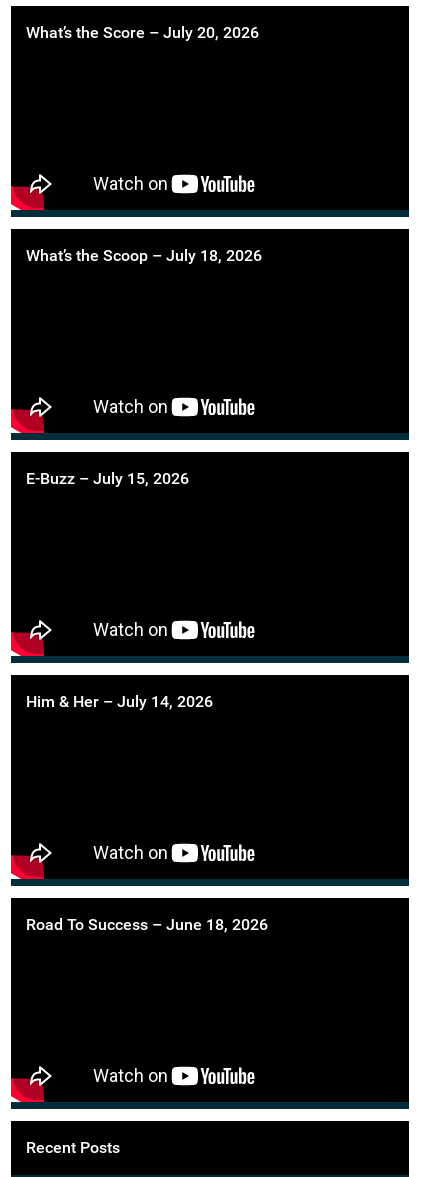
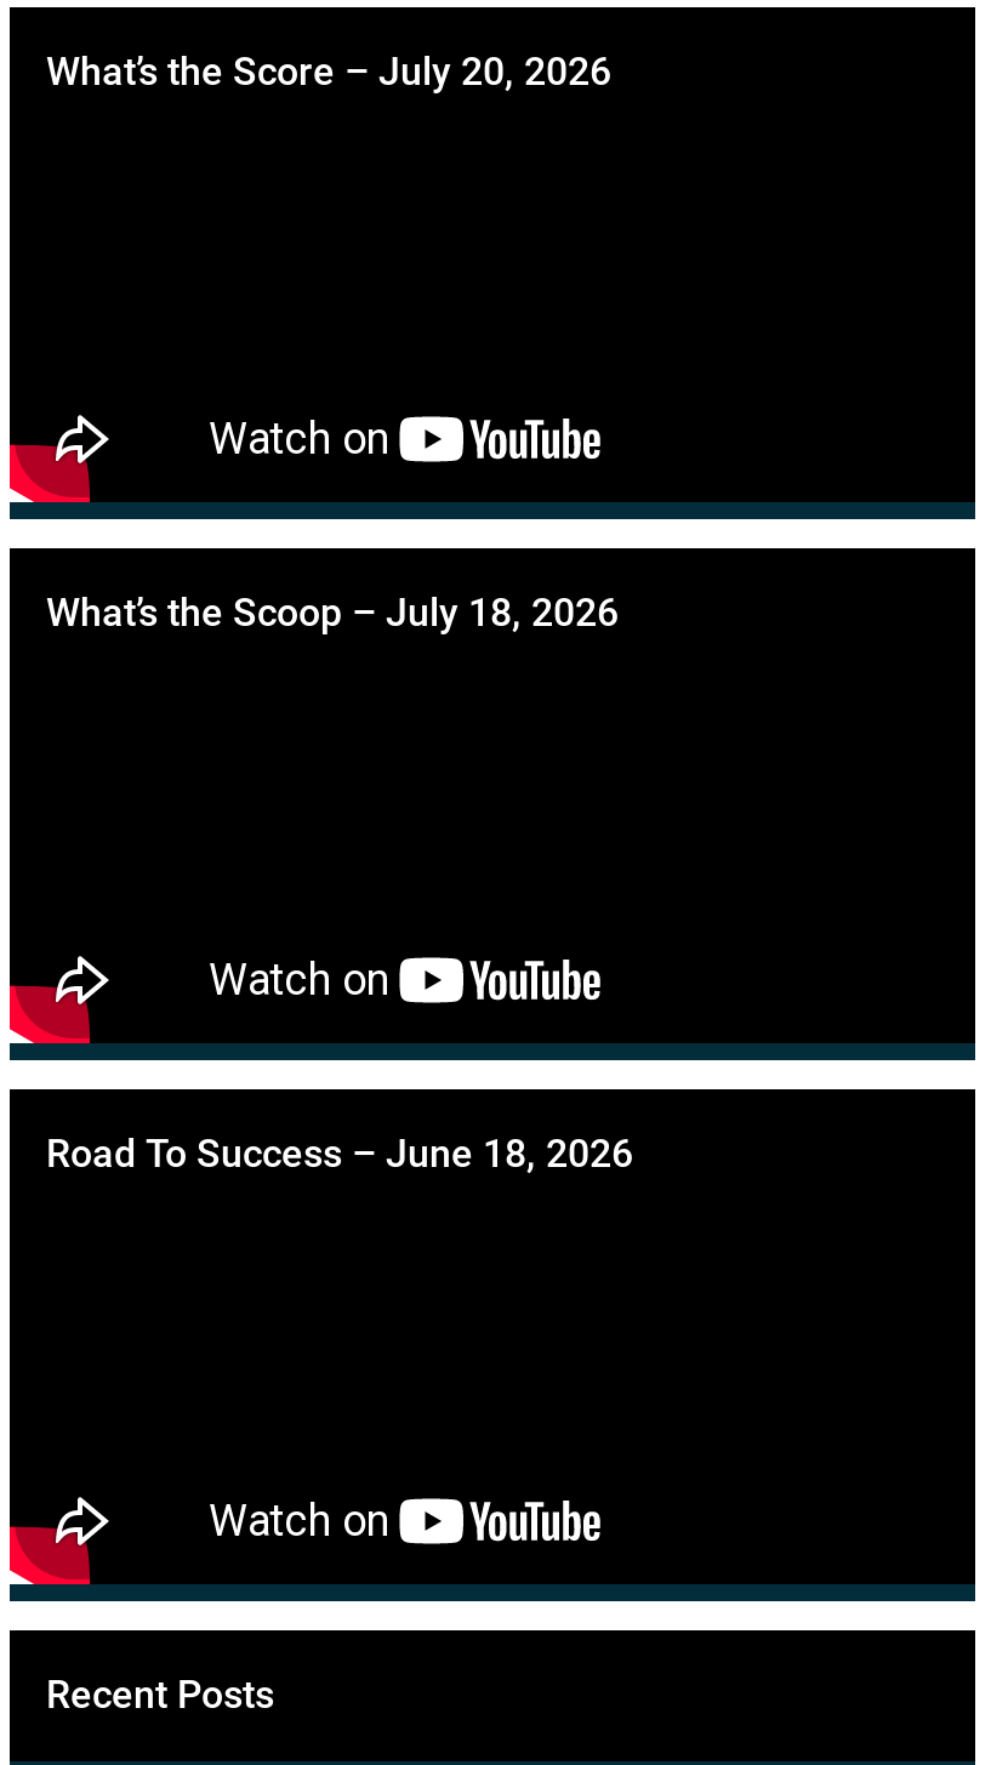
- E-Buzz – July 15, 2026

- Him & Her – July 14, 2026
